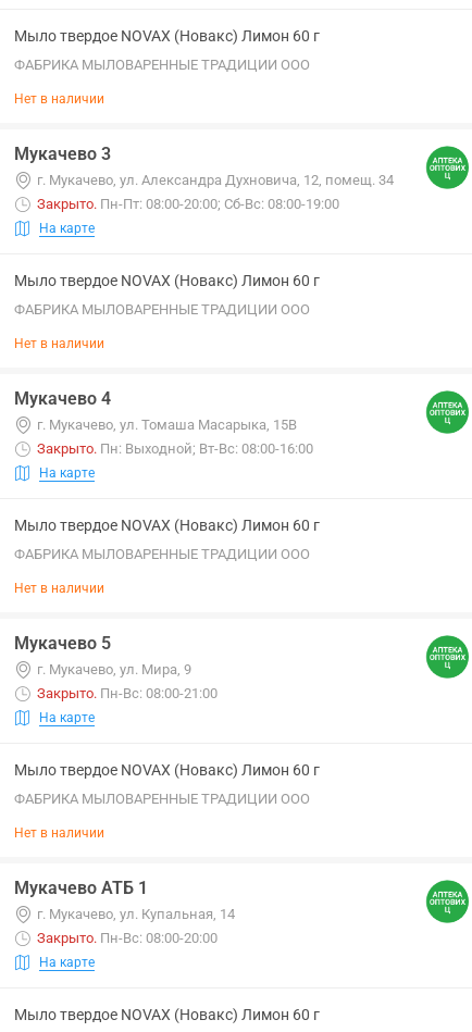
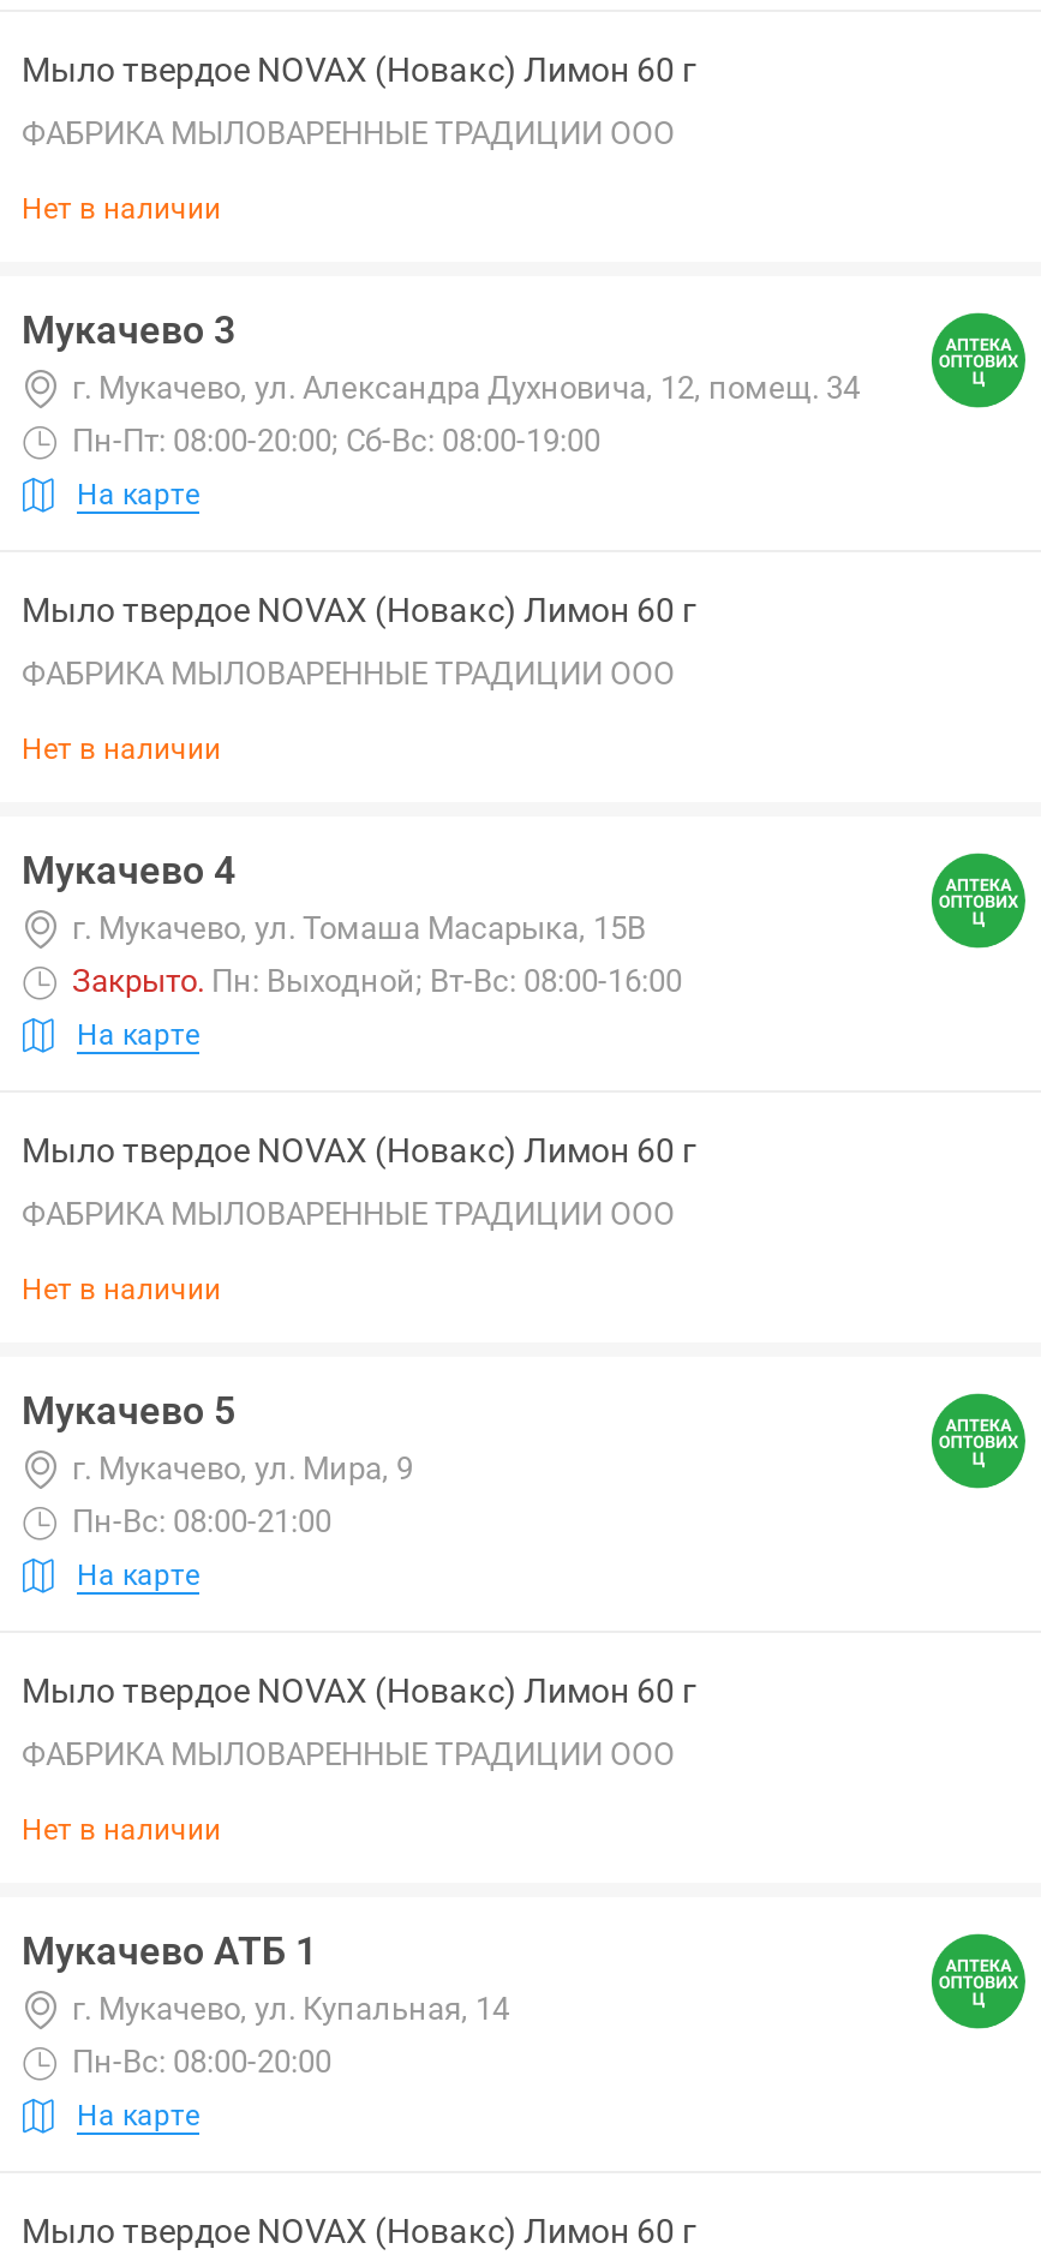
- Закрыто. Пн-Пт: 08:00-20:00; Сб-Вс: 08:00-19:00
+ Пн-Пт: 08:00-20:00; Сб-Вс: 08:00-19:00

- Закрыто. Пн-Вс: 08:00-21:00
+ Пн-Вс: 08:00-21:00

- Закрыто. Пн-Вс: 08:00-20:00
+ Пн-Вс: 08:00-20:00
